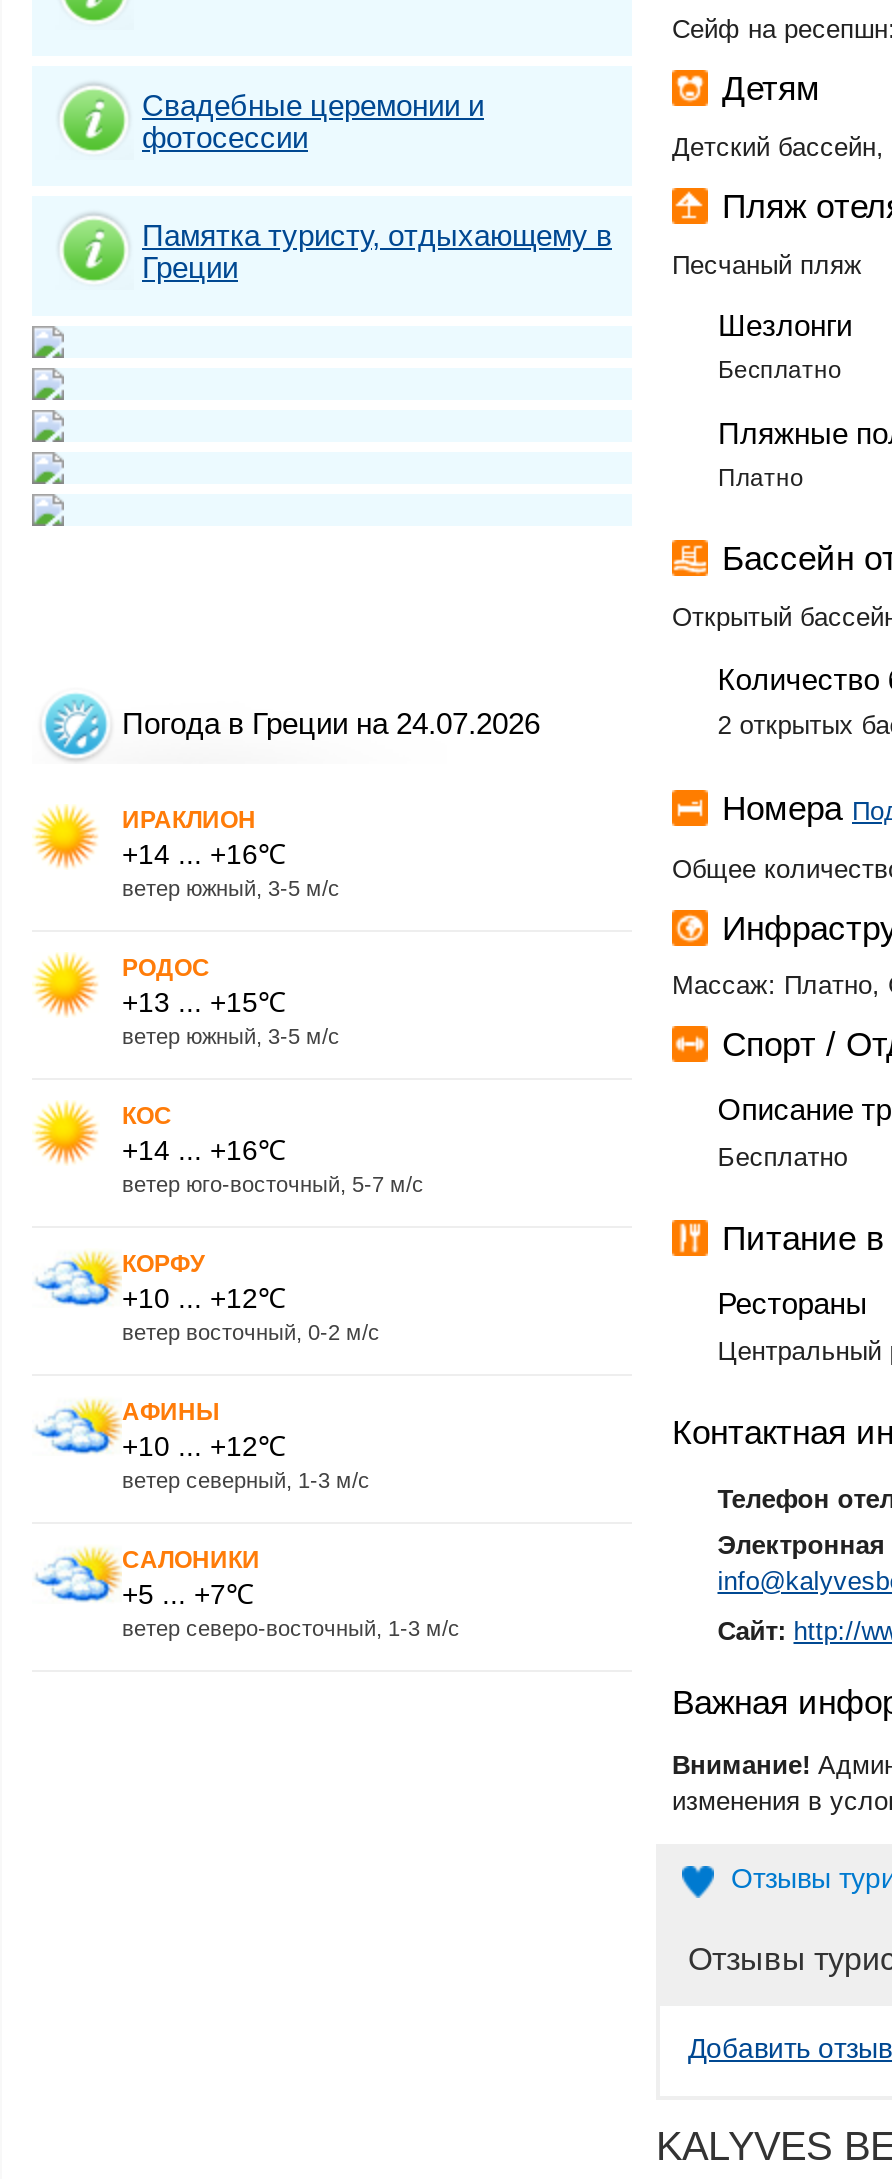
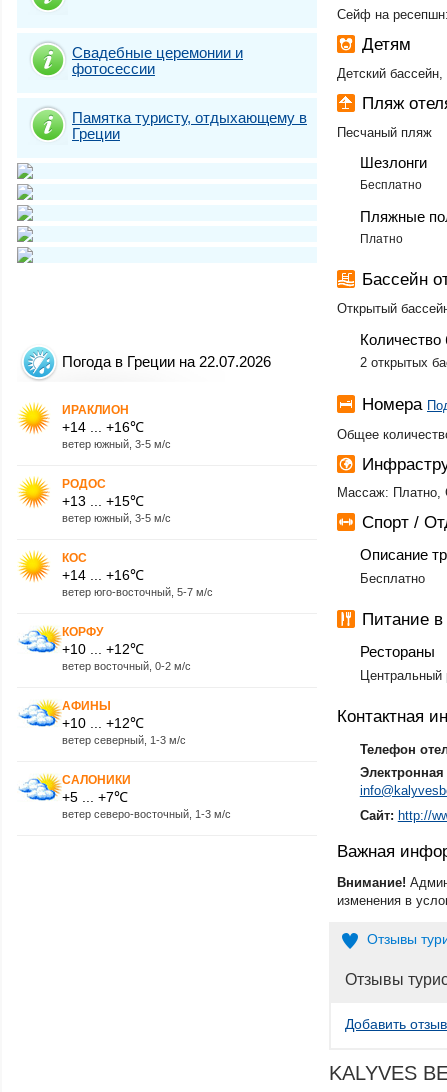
- Погода в Греции на 24.07.2026
+ Погода в Греции на 22.07.2026
